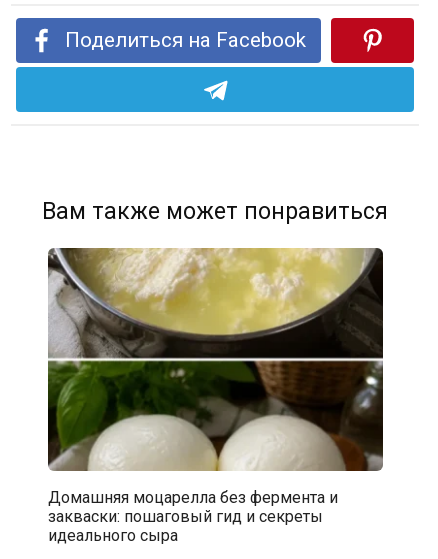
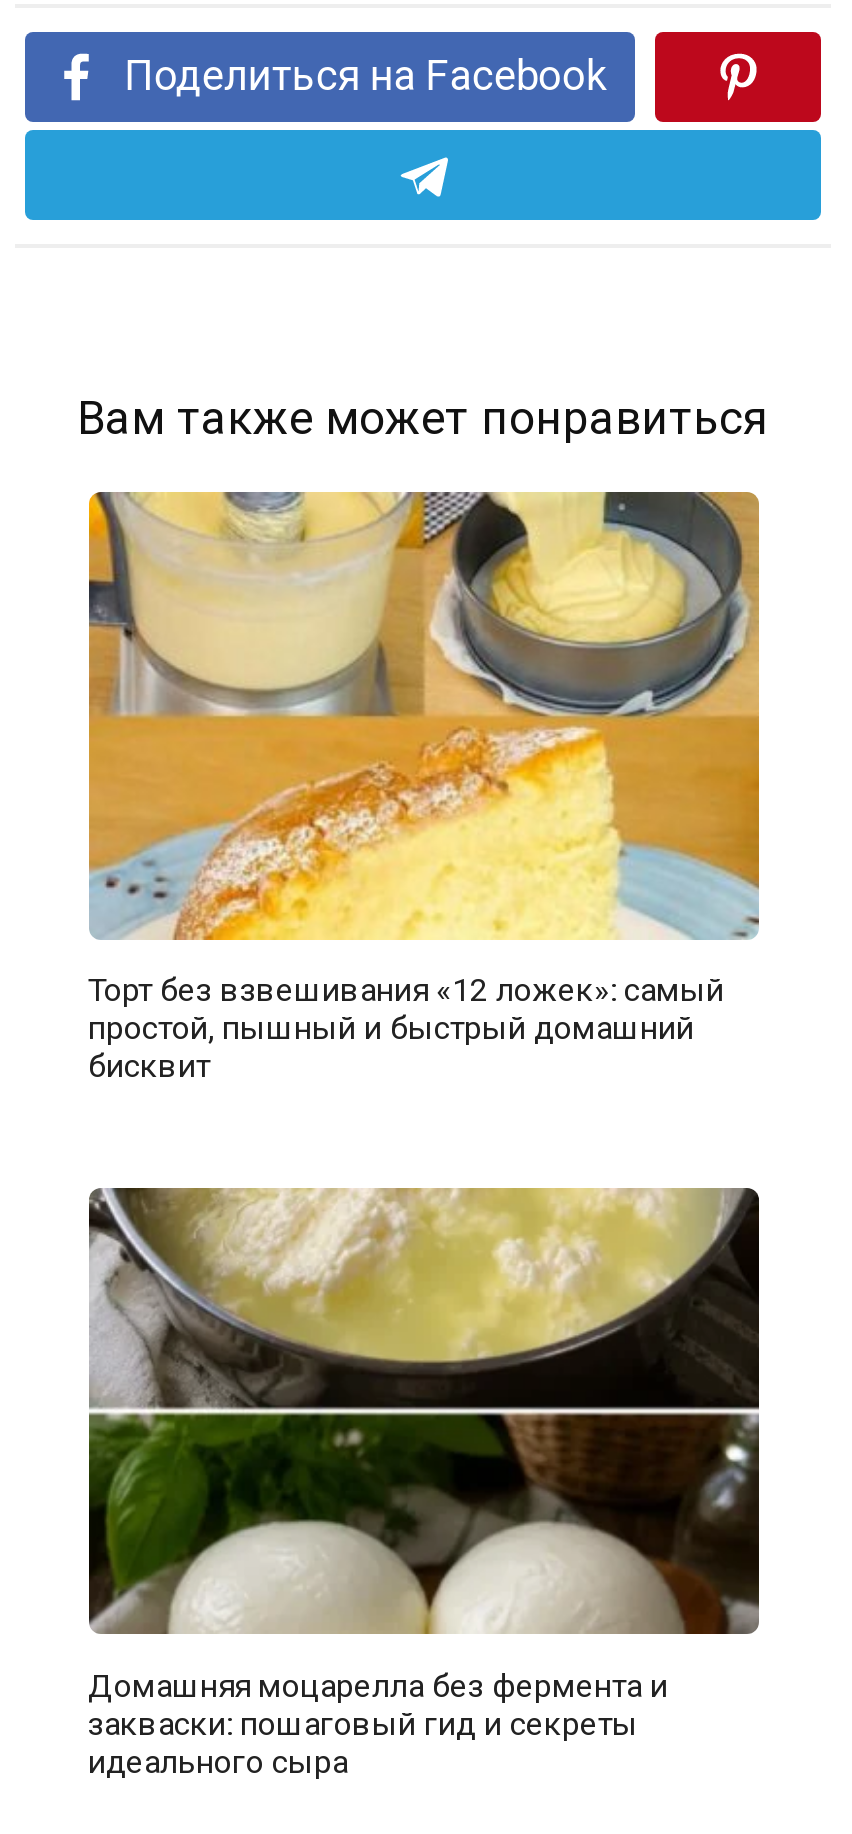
+ [image]
+ Торт без взвешивания «12 ложек»: самый
+ простой, пышный и быстрый домашний
+ бисквит
